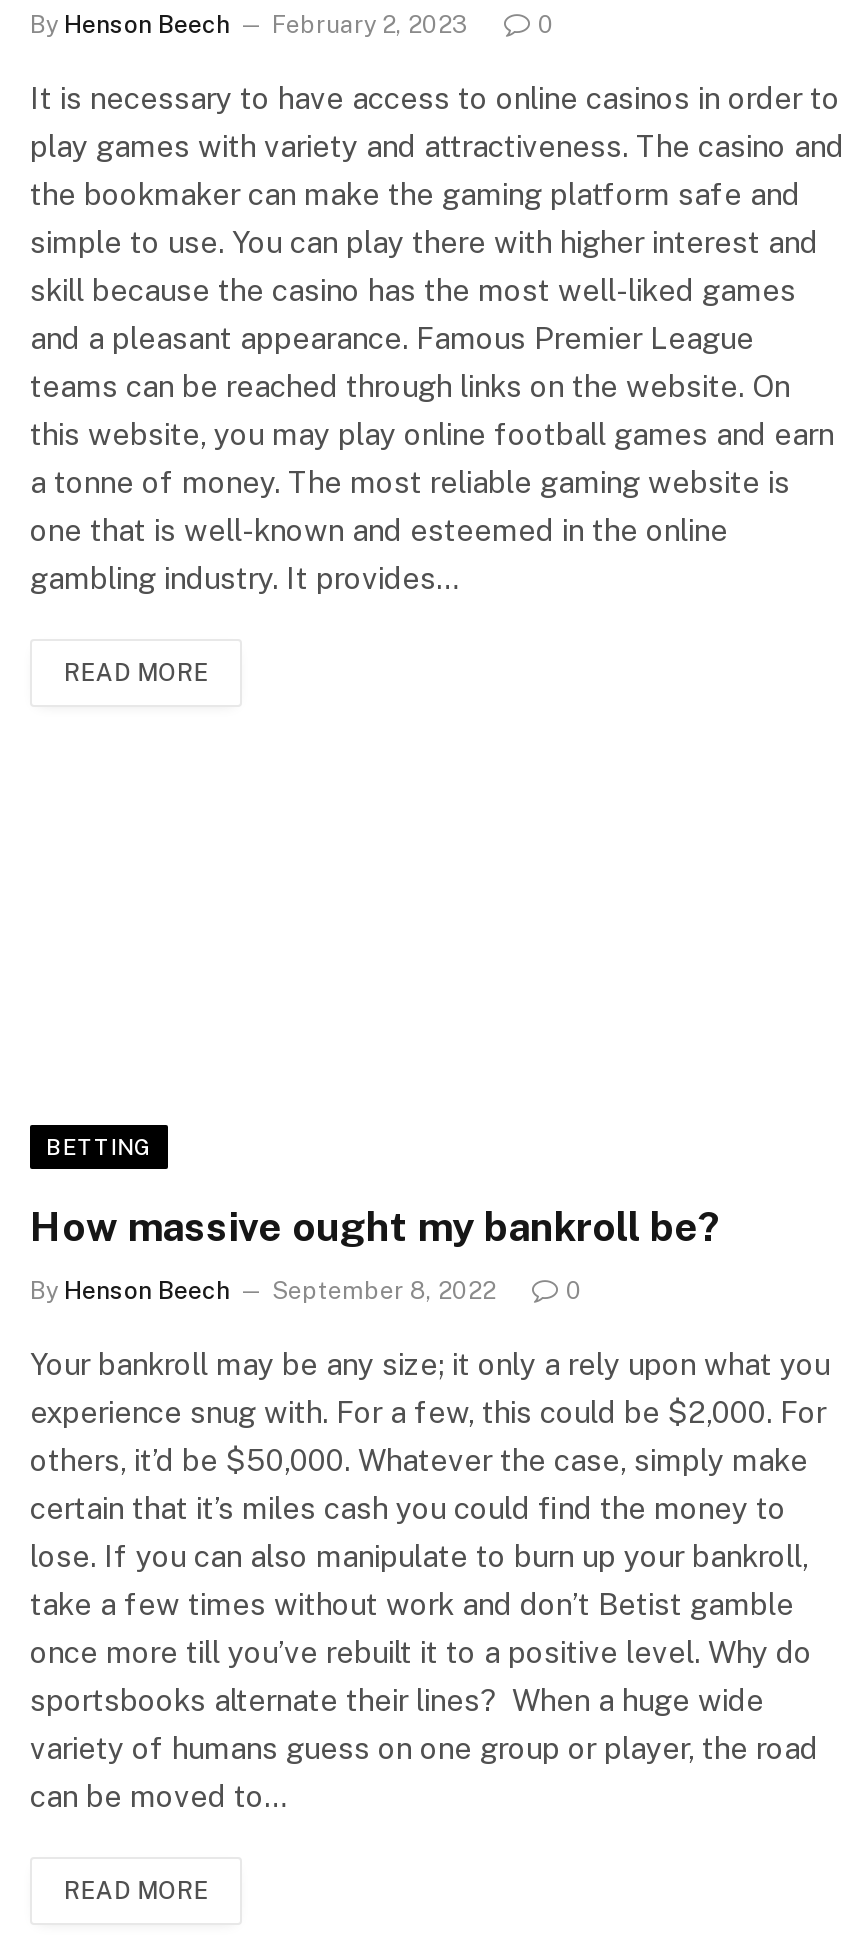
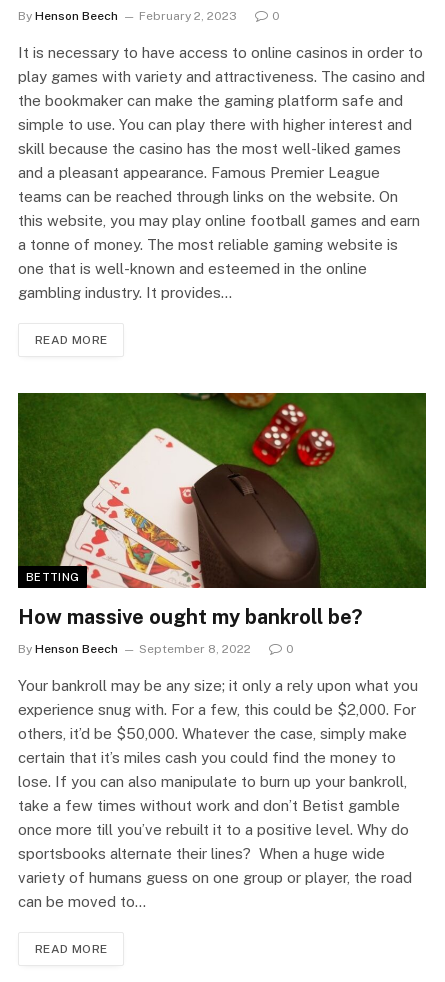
+ [image]
